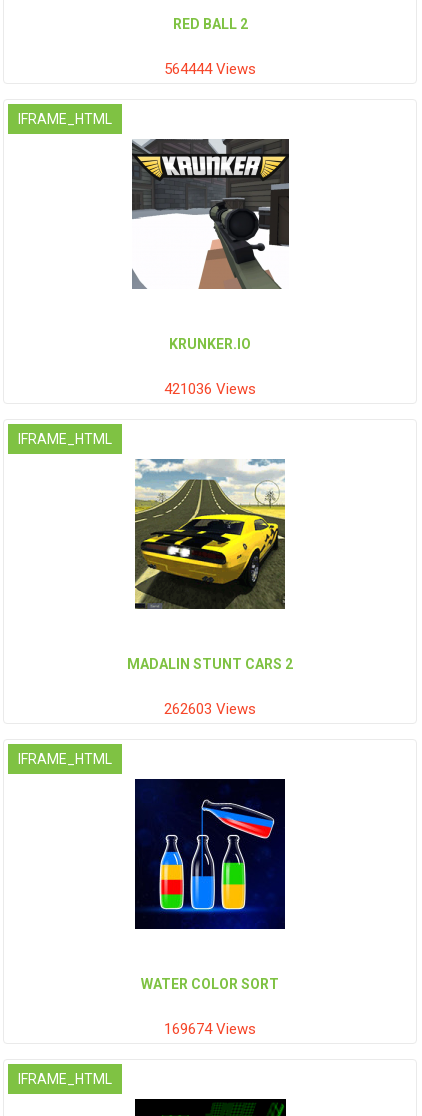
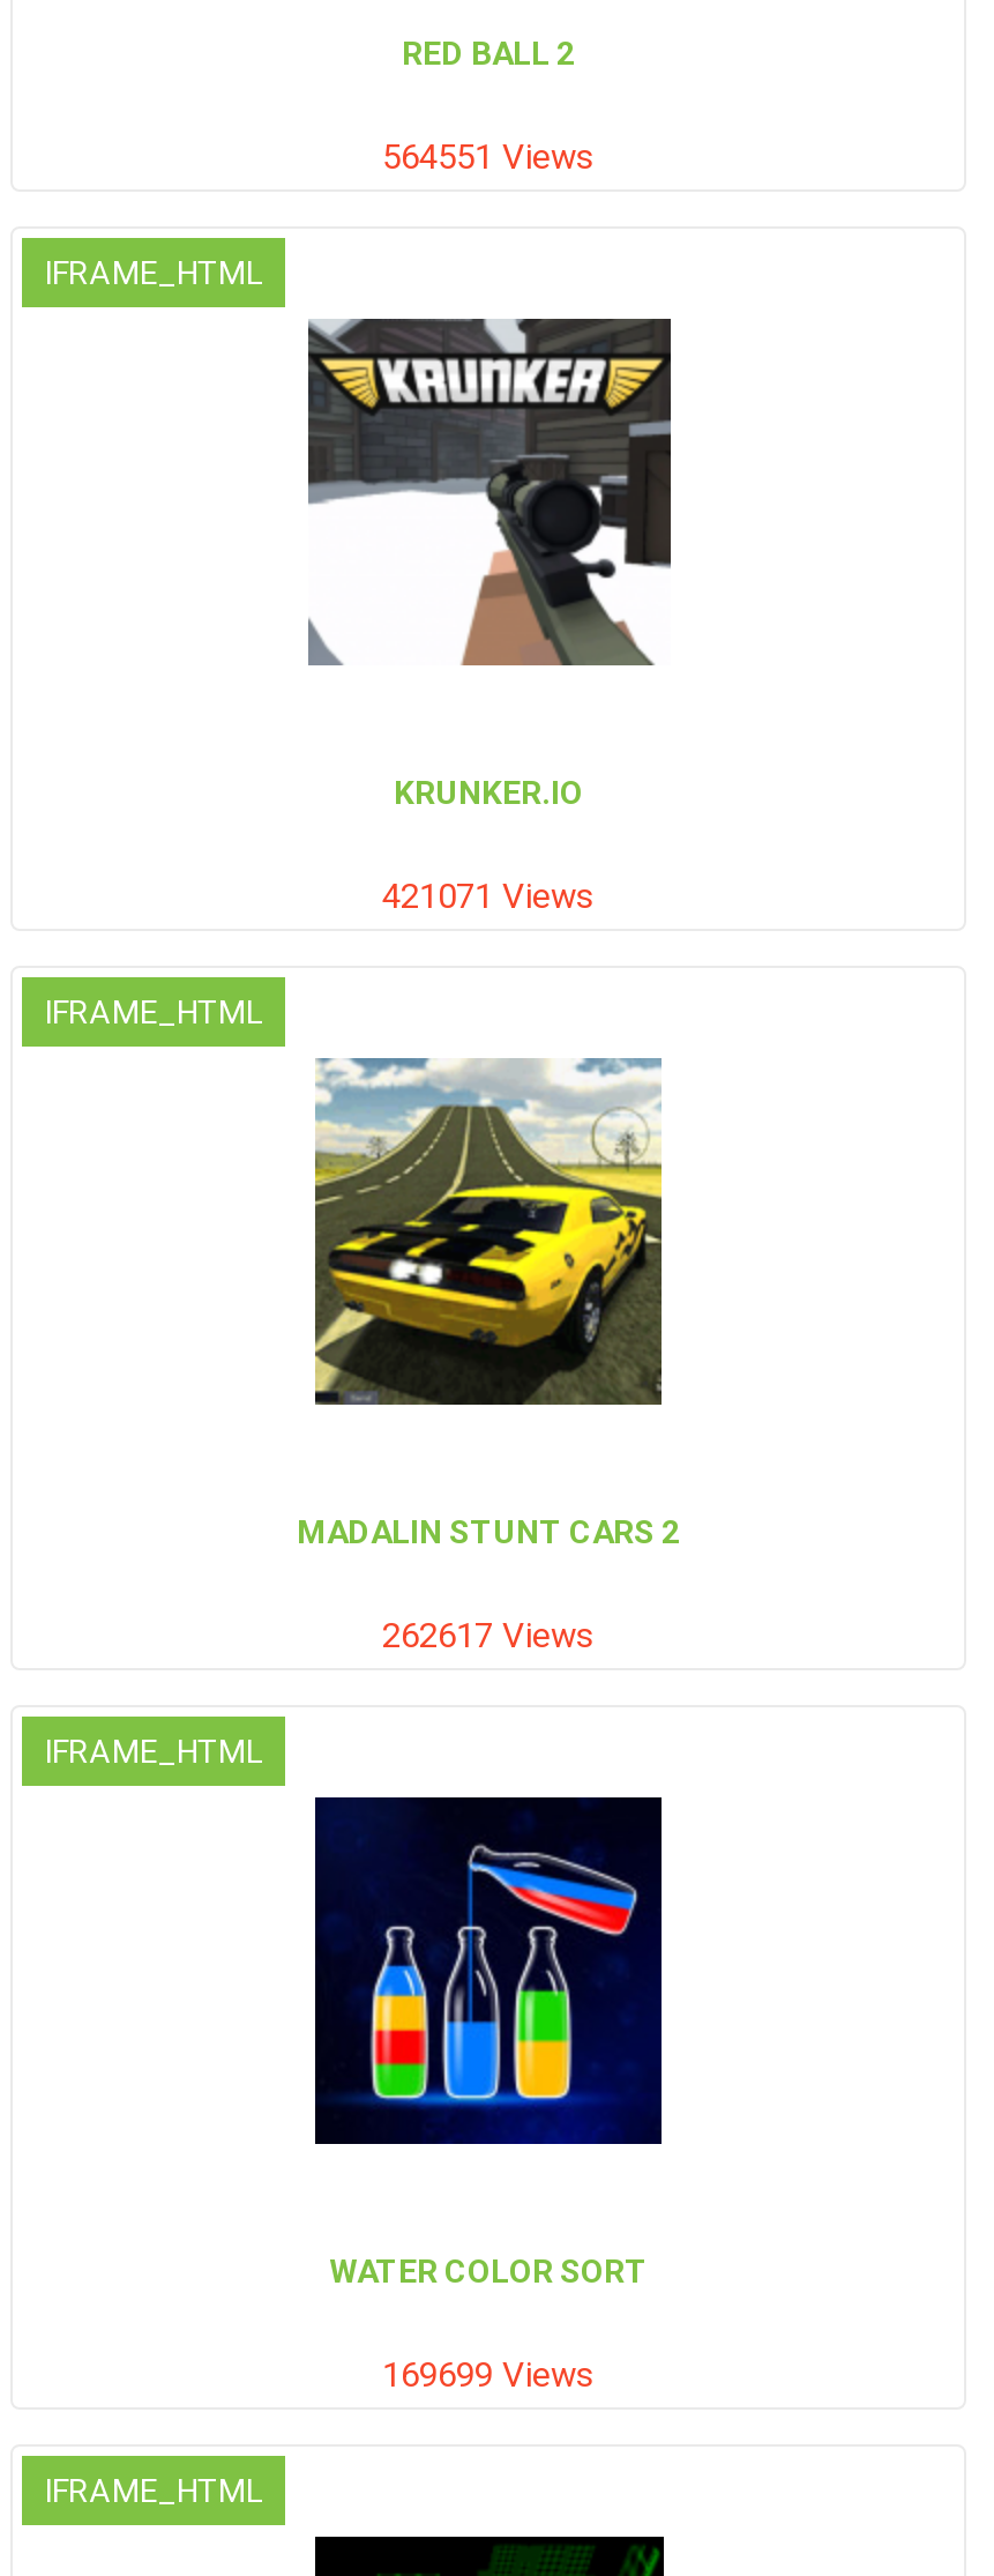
- 564444 Views
+ 564551 Views

- 421036 Views
+ 421071 Views

- 262603 Views
+ 262617 Views

- 169674 Views
+ 169699 Views
